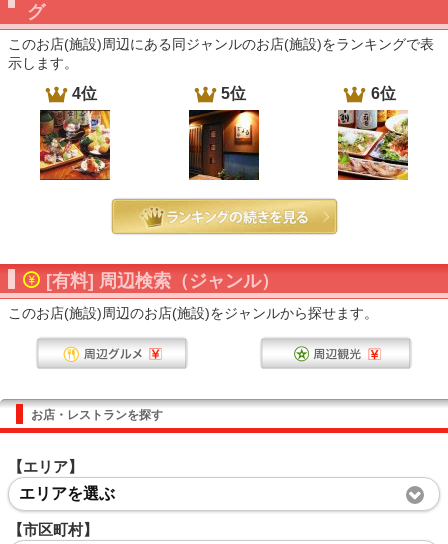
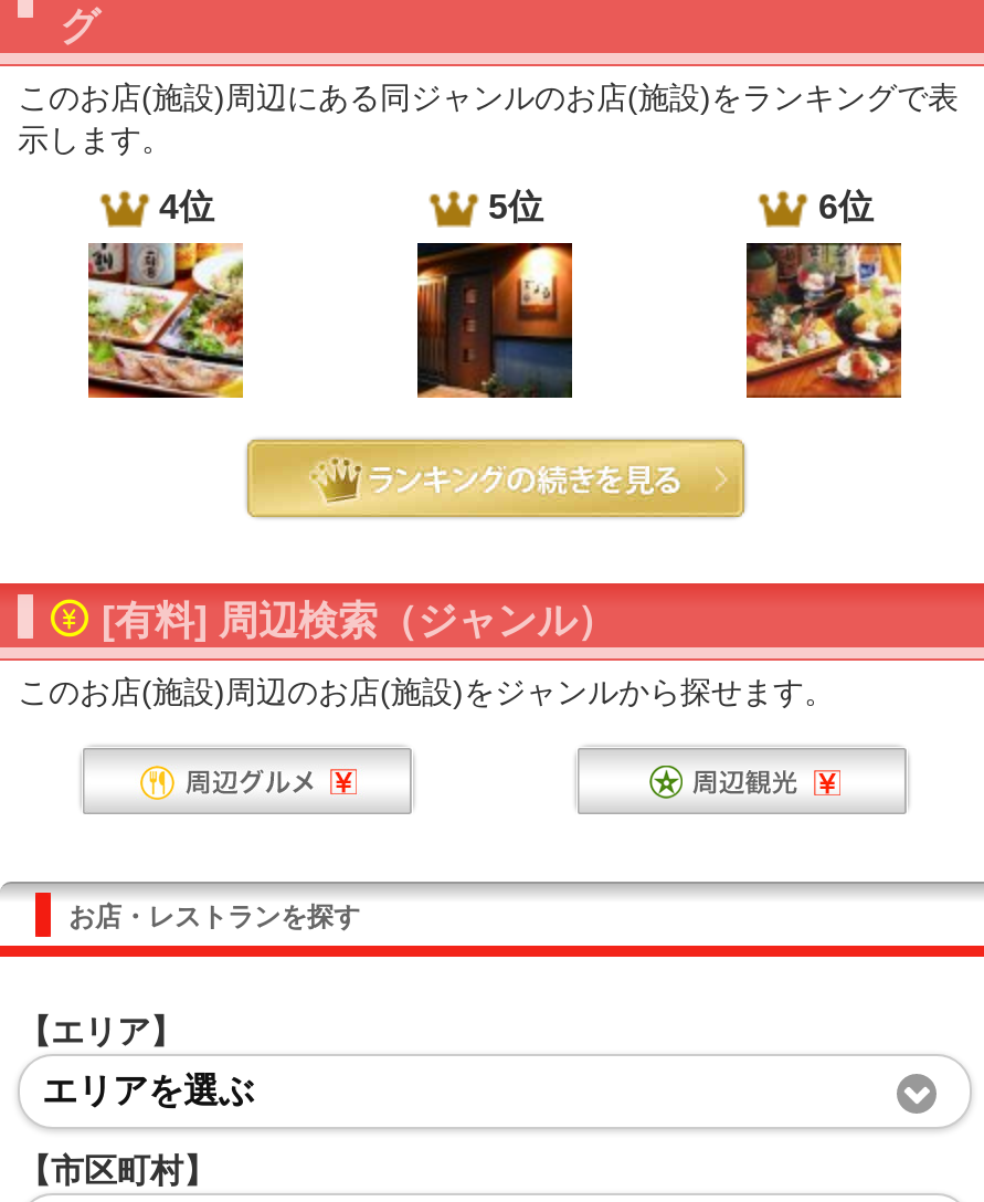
- [image]
+ [image]

- [image]
+ [image]
